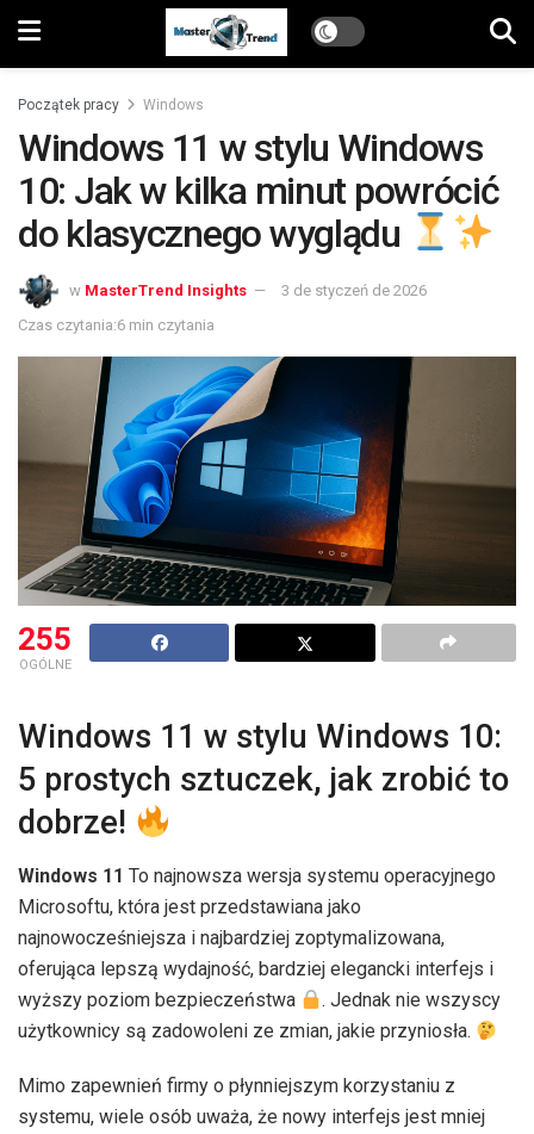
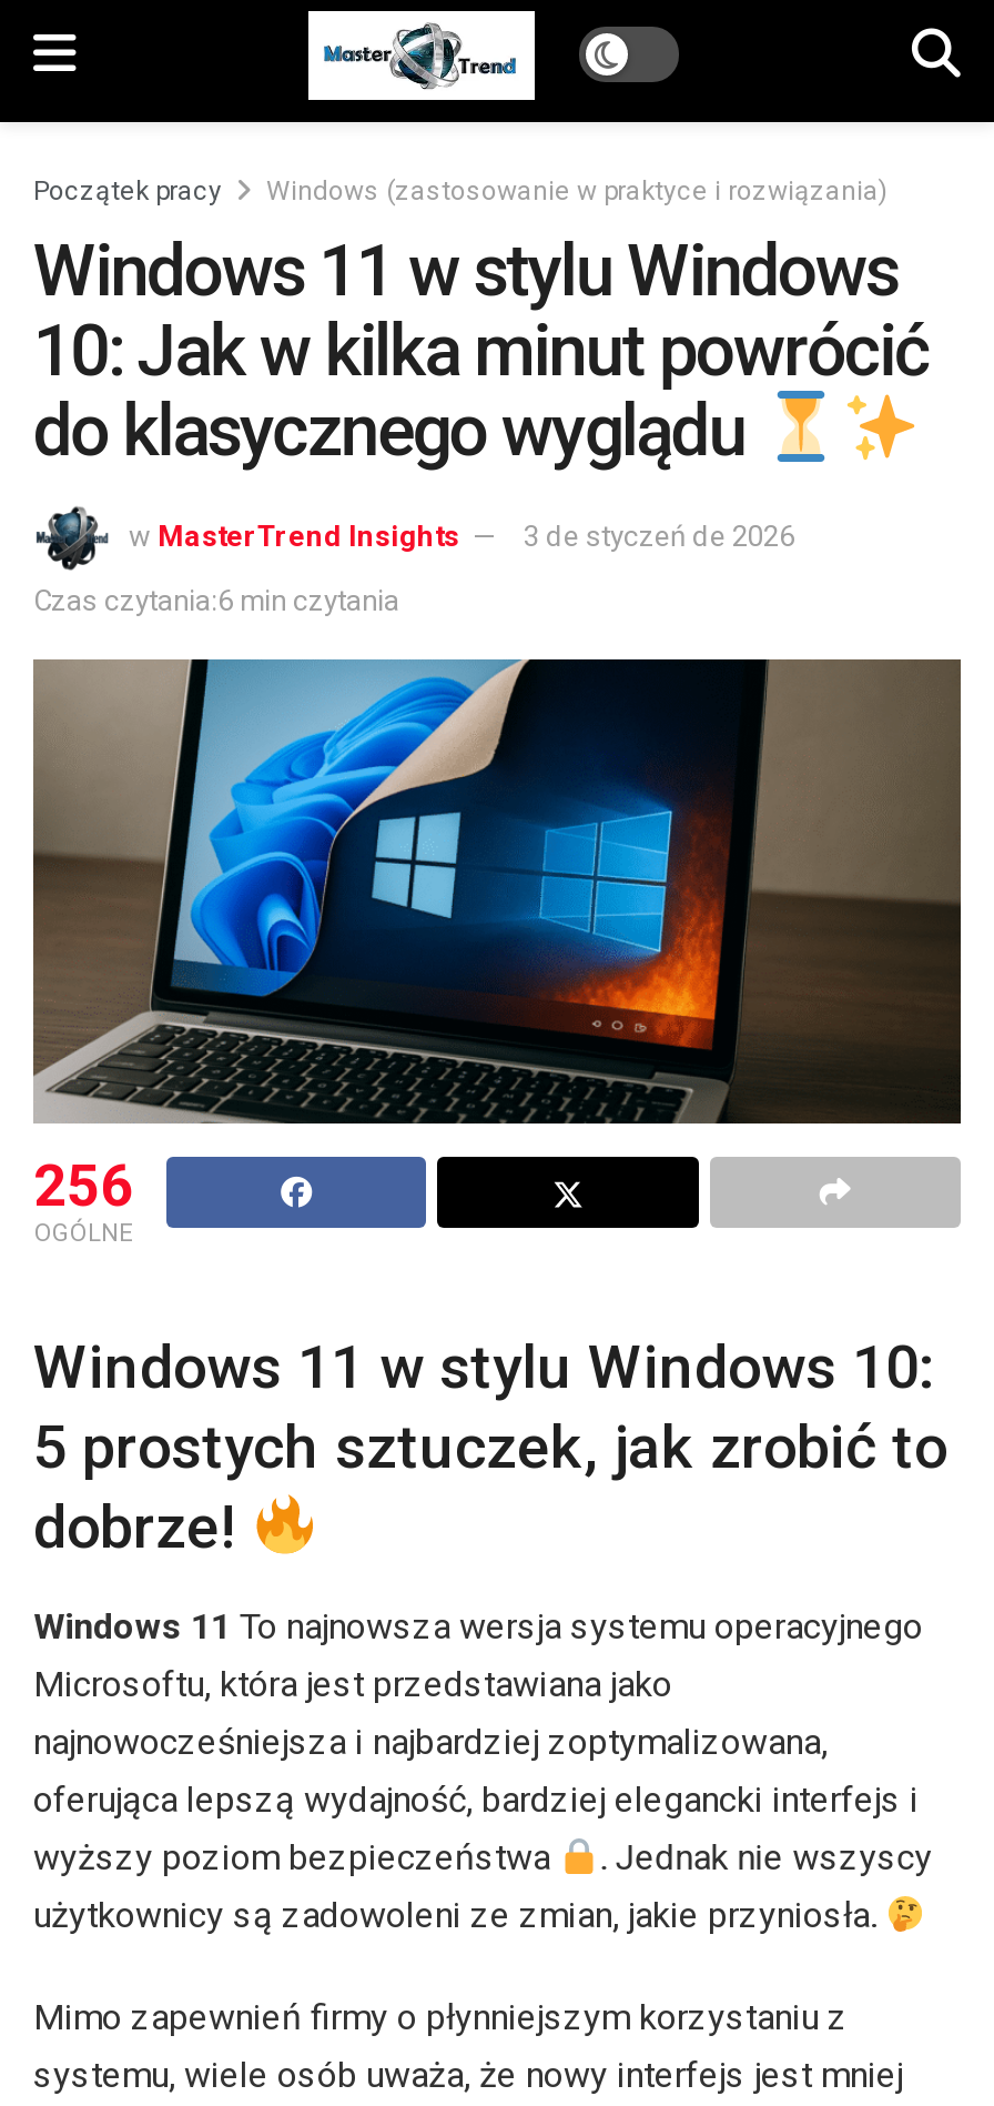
- Windows
+ Windows (zastosowanie w praktyce i rozwiązania)

- 255
+ 256
